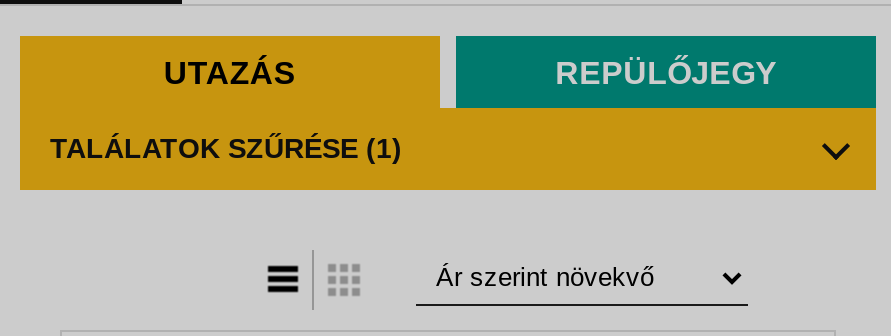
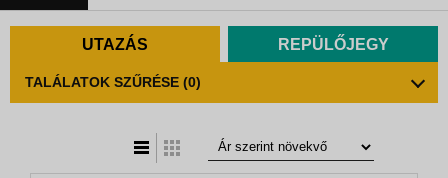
- TALÁLATOK SZŰRÉSE (1)
+ TALÁLATOK SZŰRÉSE (0)
